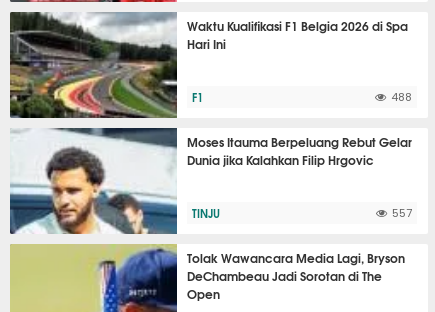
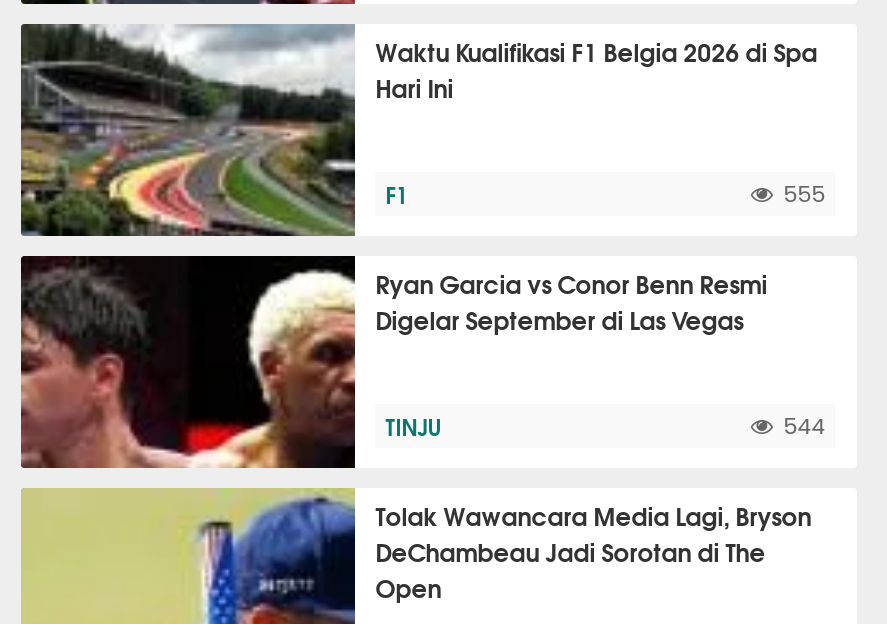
- 488
+ 555

- [image]
- Moses Itauma Berpeluang Rebut Gelar
- Dunia jika Kalahkan Filip Hrgovic
+ [image]
+ Ryan Garcia vs Conor Benn Resmi
+ Digelar September di Las Vegas

- 557
+ 544
